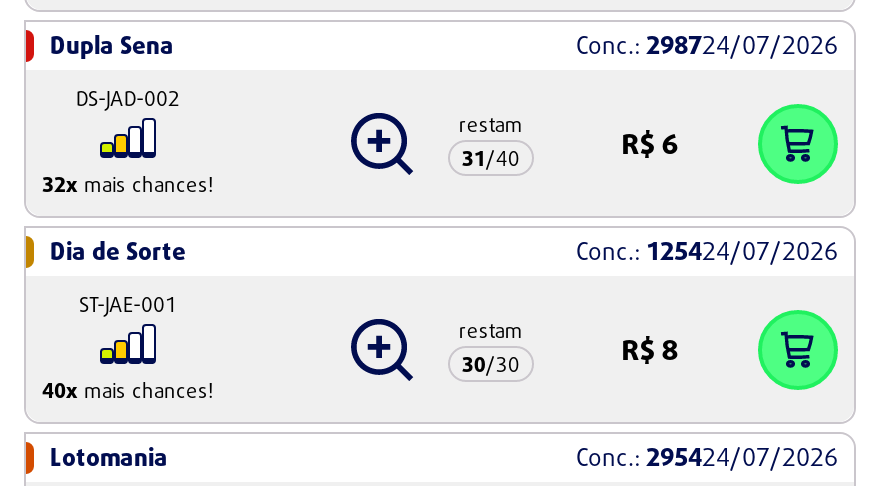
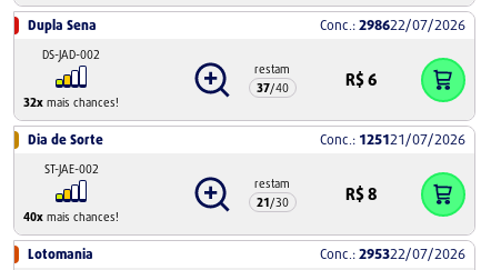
- Conc.: 298724/07/2026
+ Conc.: 298622/07/2026

- 31 /40
+ 37 /40

- Conc.: 125424/07/2026
+ Conc.: 125121/07/2026

- ST-JAE-001
+ ST-JAE-002

- 30/30
+ 21/30

- Conc.: 295424/07/2026
+ Conc.: 295322/07/2026
